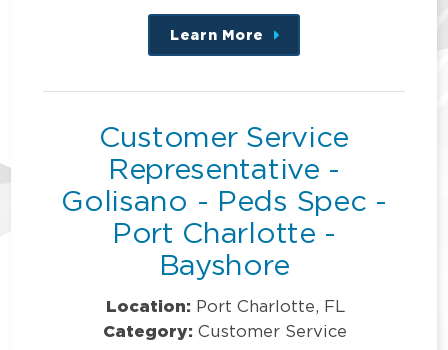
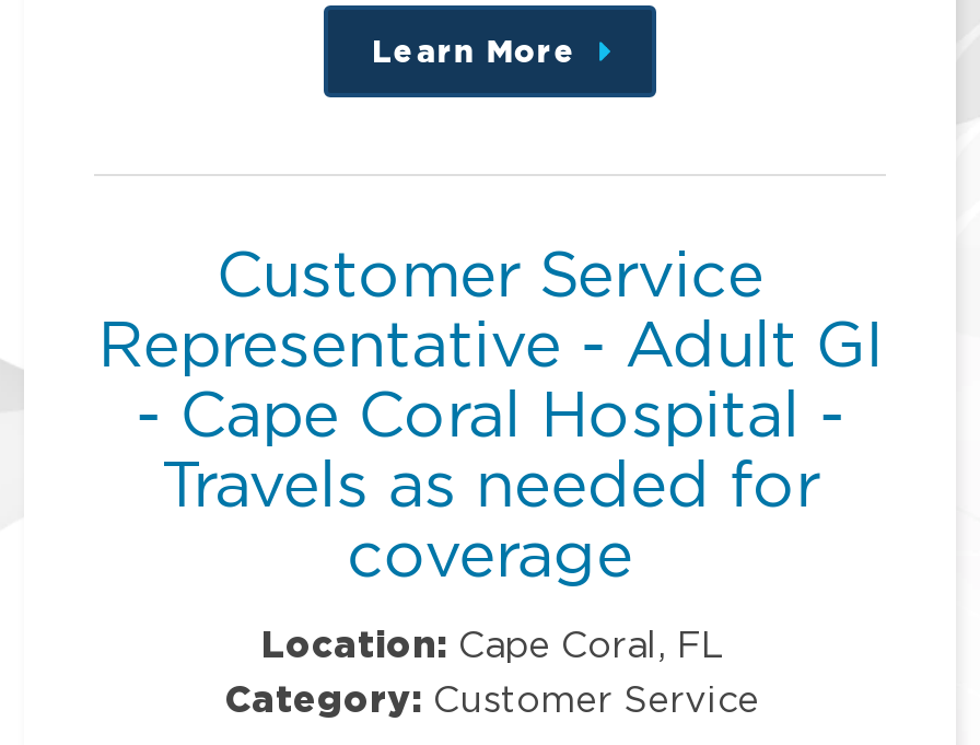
- Representative -
- Golisano - Peds Spec -
- Port Charlotte -
- Bayshore
+ Representative - Adult GI
+ - Cape Coral Hospital -
+ Travels as needed for
+ coverage

- Location: Port Charlotte, FL
+ Location: Cape Coral, FL
